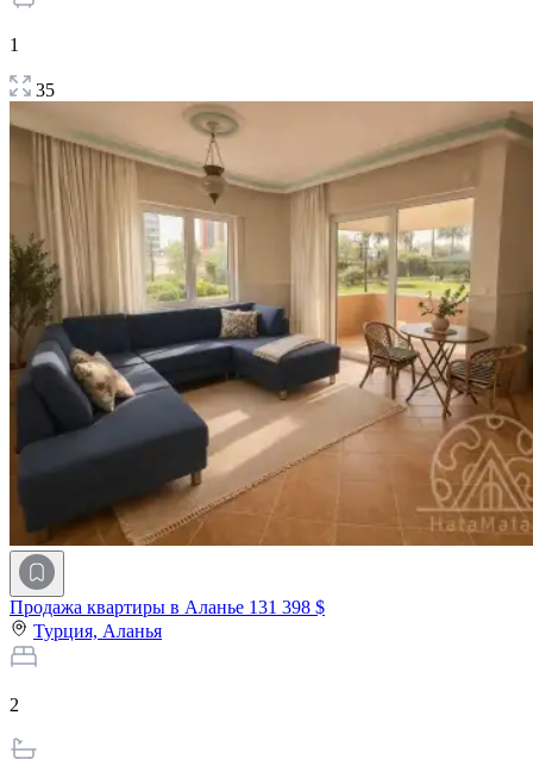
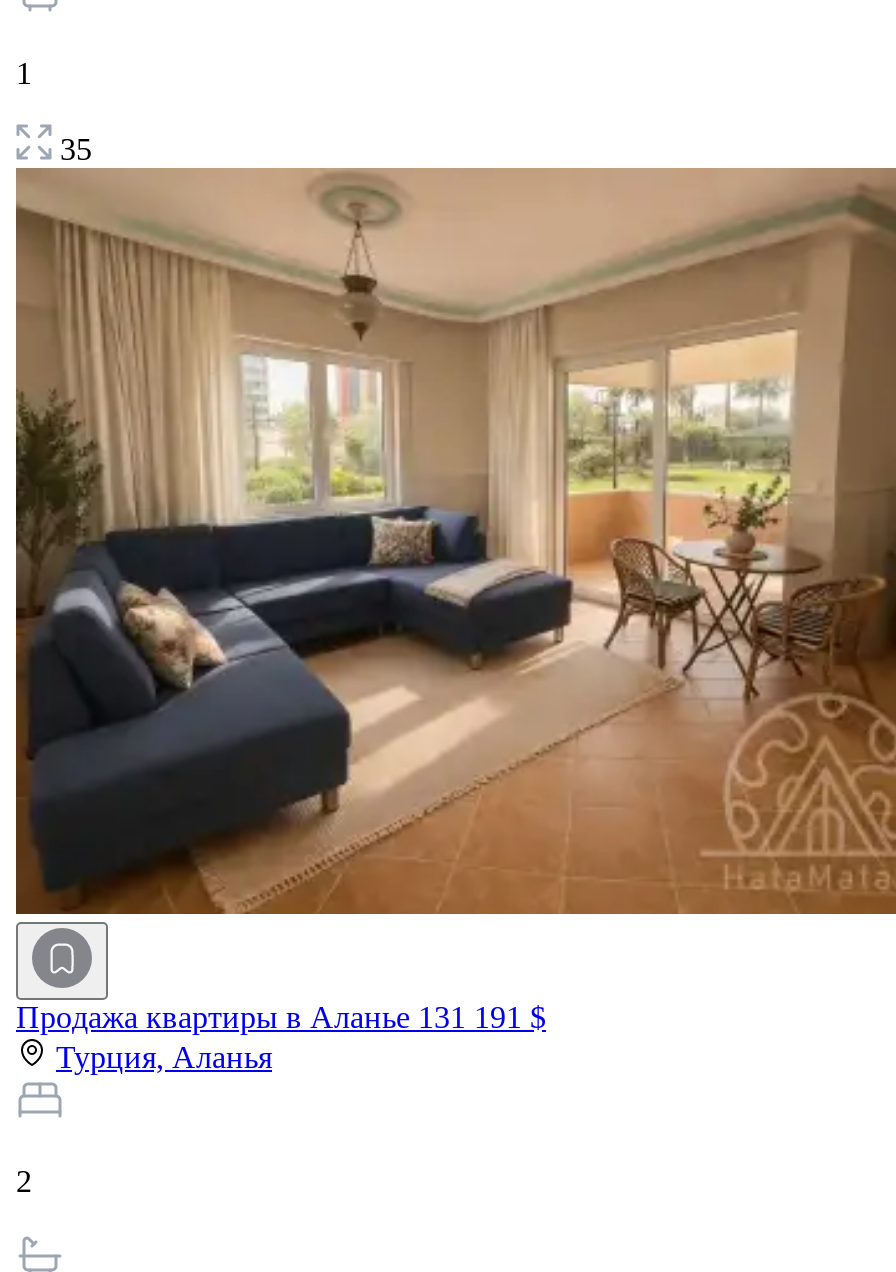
- Продажа квартиры в Аланье 131 398 $
+ Продажа квартиры в Аланье 131 191 $
